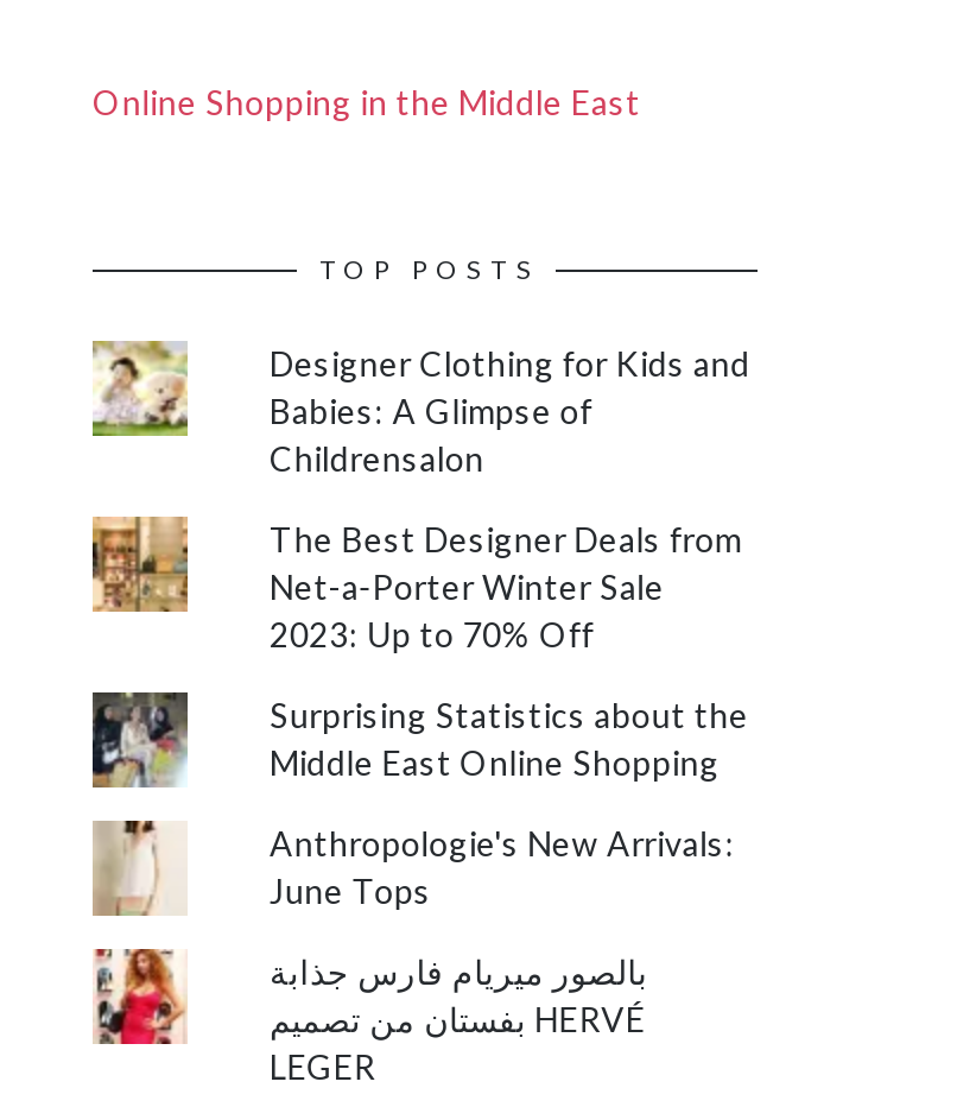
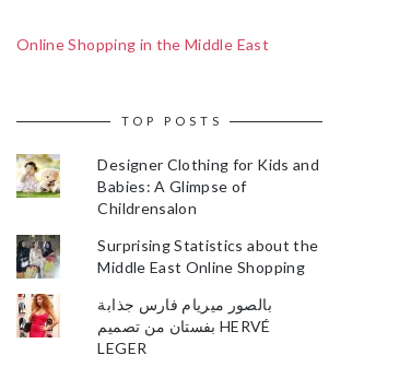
- [image]
- The Best Designer Deals from
- Net-a-Porter Winter Sale
- 2023: Up to 70% Off

- [image]
- Anthropologie's New Arrivals:
- June Tops
